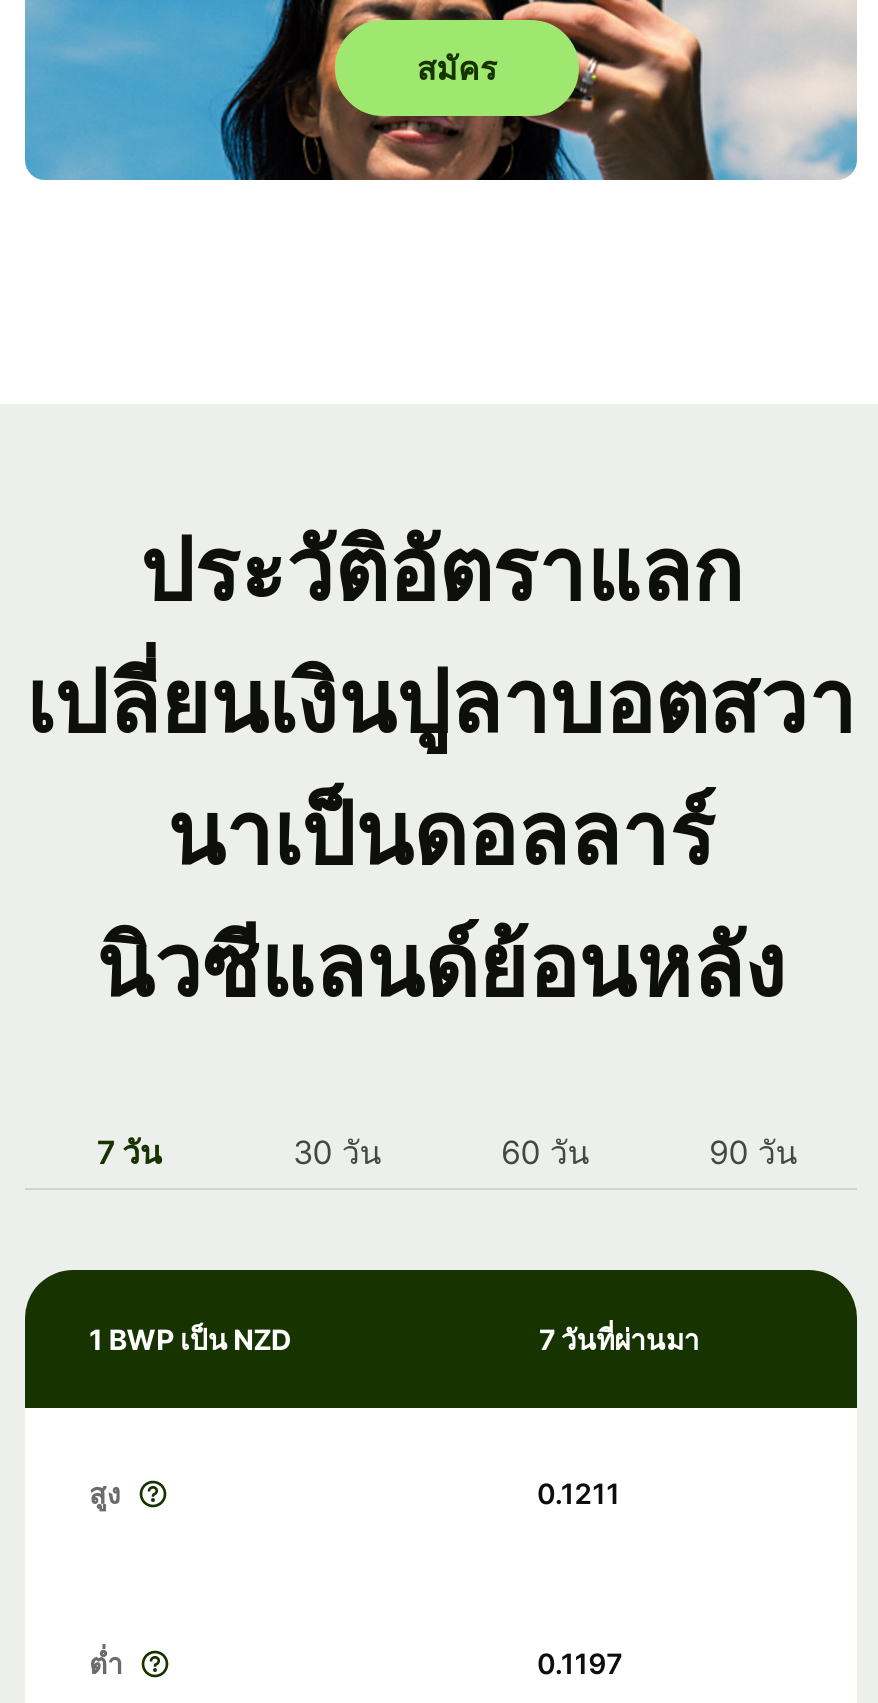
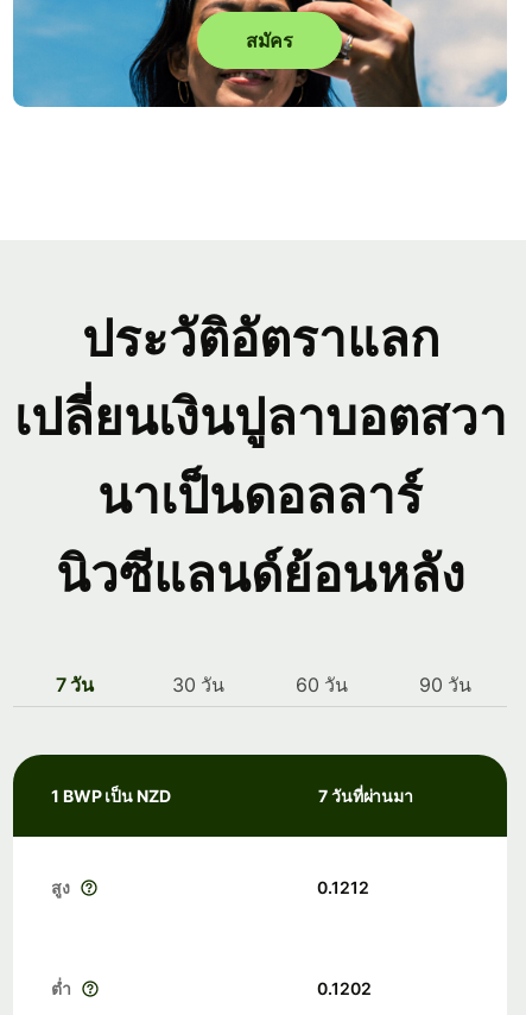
- 0.1211
+ 0.1212

- 0.1197
+ 0.1202
